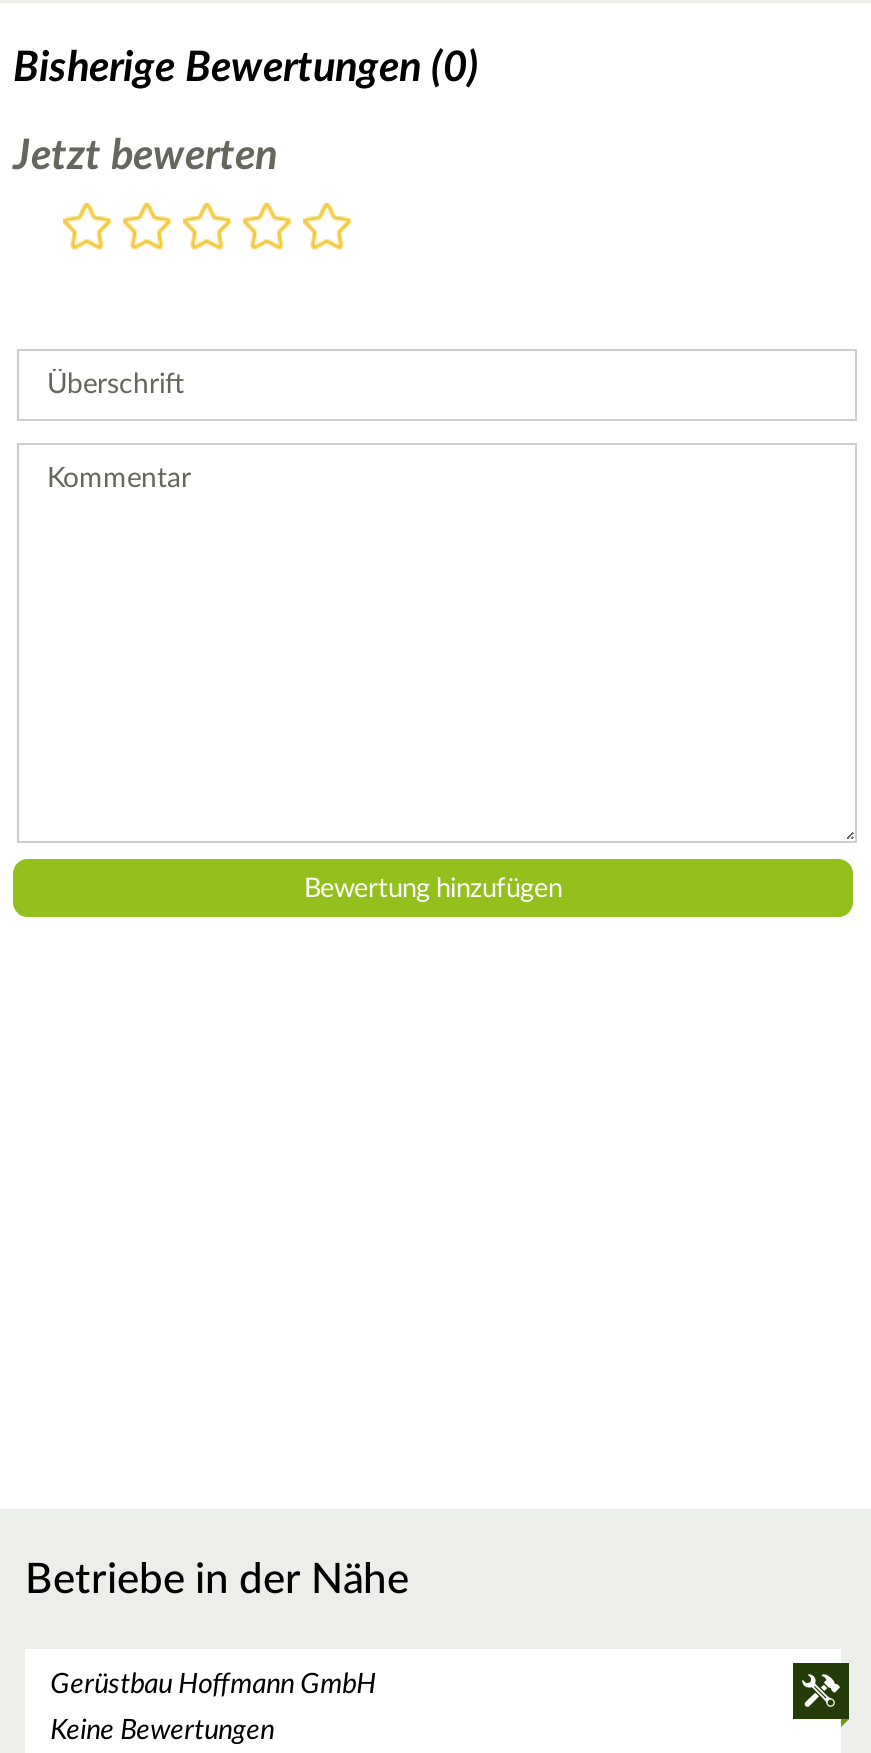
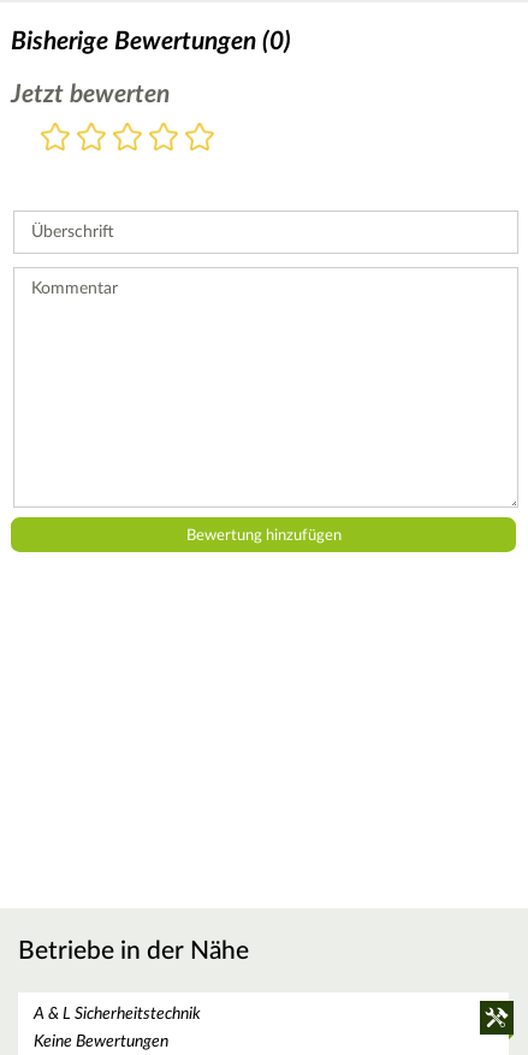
- Gerüstbau Hoffmann GmbH
+ A & L Sicherheitstechnik
